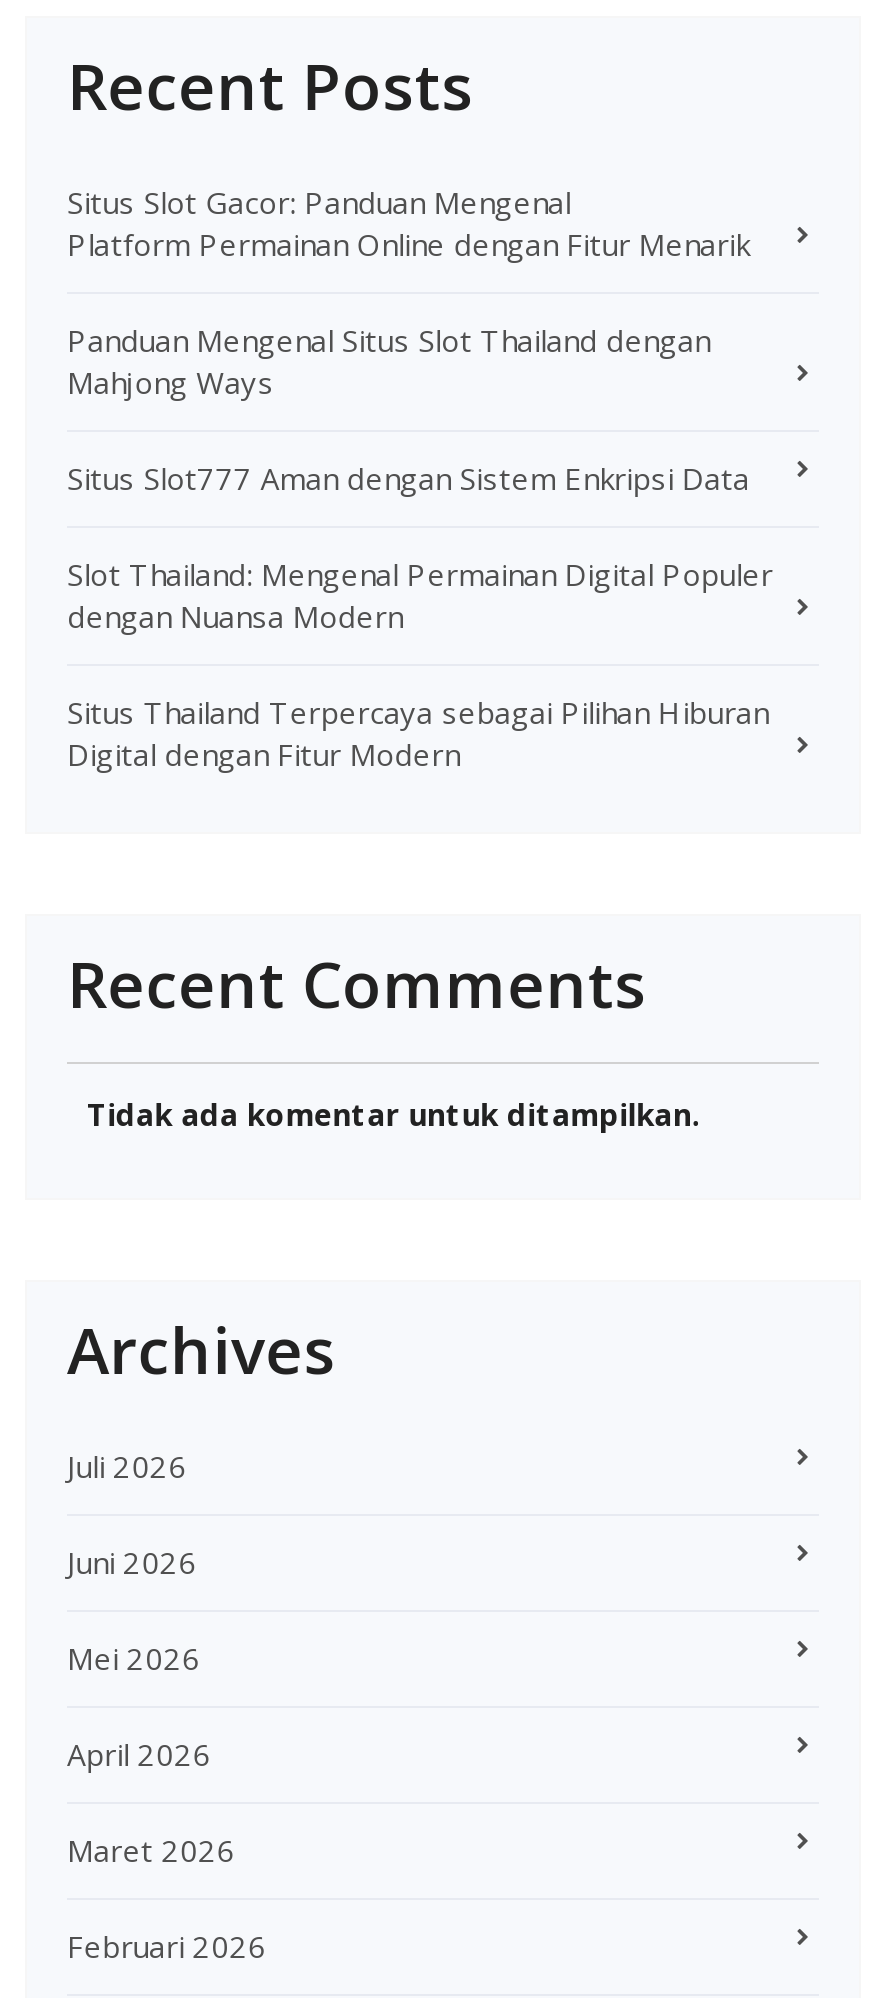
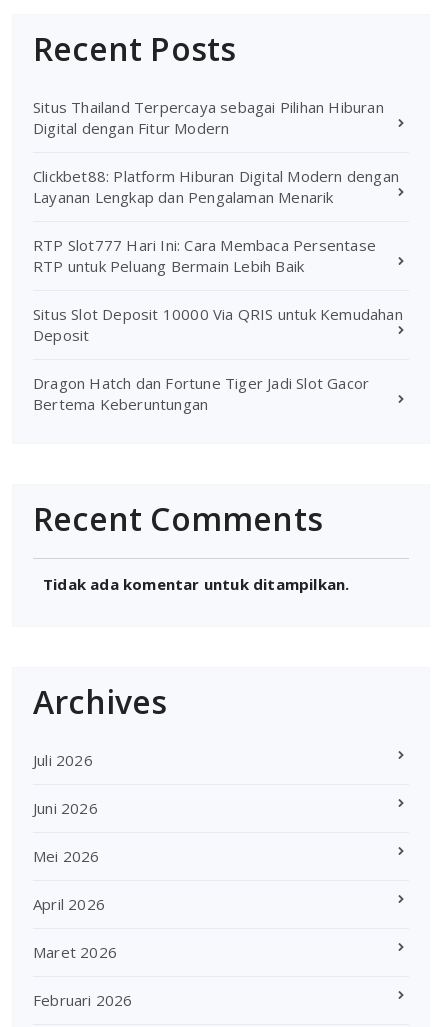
- Situs Slot Gacor: Panduan Mengenal
- Platform Permainan Online dengan Fitur Menarik
- Panduan Mengenal Situs Slot Thailand dengan
- Mahjong Ways
- Situs Slot777 Aman dengan Sistem Enkripsi Data
- Slot Thailand: Mengenal Permainan Digital Populer
- dengan Nuansa Modern

moved up: Situs Thailand Terpercaya sebagai Pilihan Hiburan | Digital dengan Fitur Modern

+ Clickbet88: Platform Hiburan Digital Modern dengan
+ Layanan Lengkap dan Pengalaman Menarik
+ RTP Slot777 Hari Ini: Cara Membaca Persentase
+ RTP untuk Peluang Bermain Lebih Baik
+ Situs Slot Deposit 10000 Via QRIS untuk Kemudahan
+ Deposit
+ Dragon Hatch dan Fortune Tiger Jadi Slot Gacor
+ Bertema Keberuntungan
